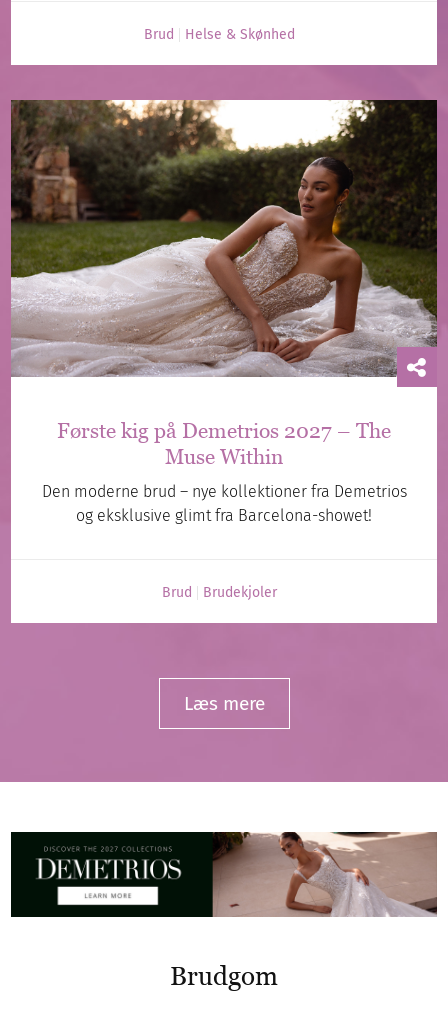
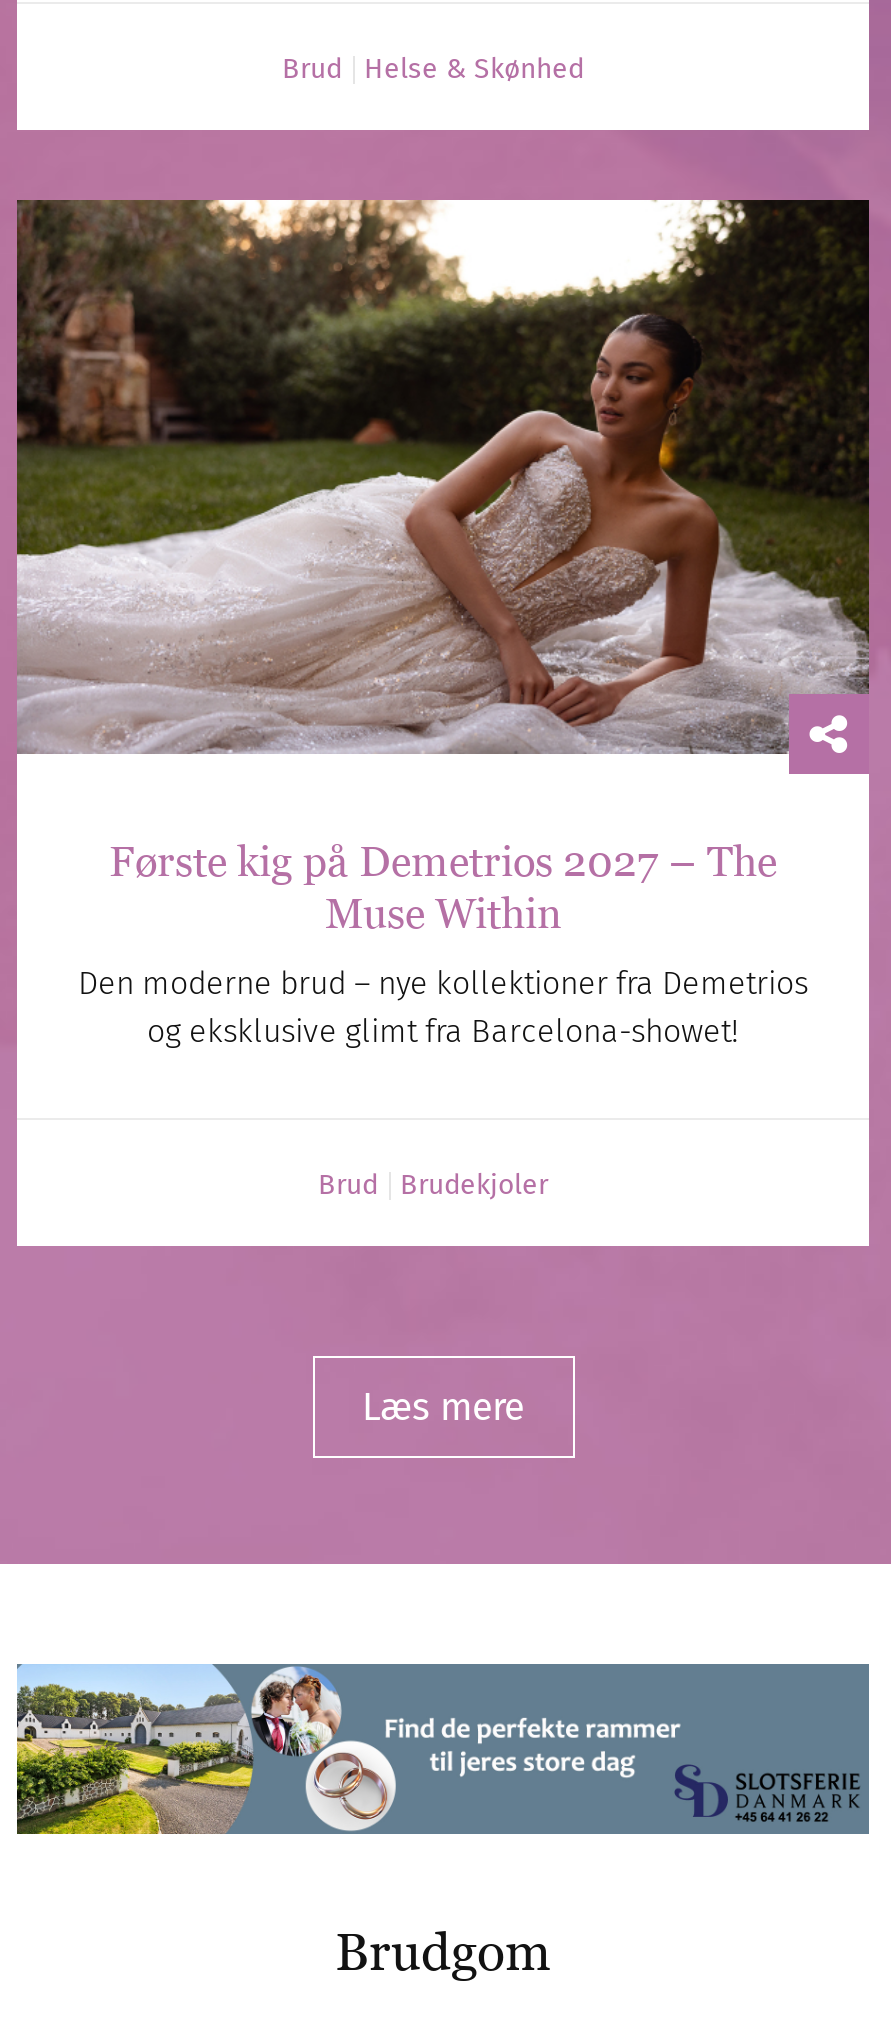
- [image]
+ [image]
